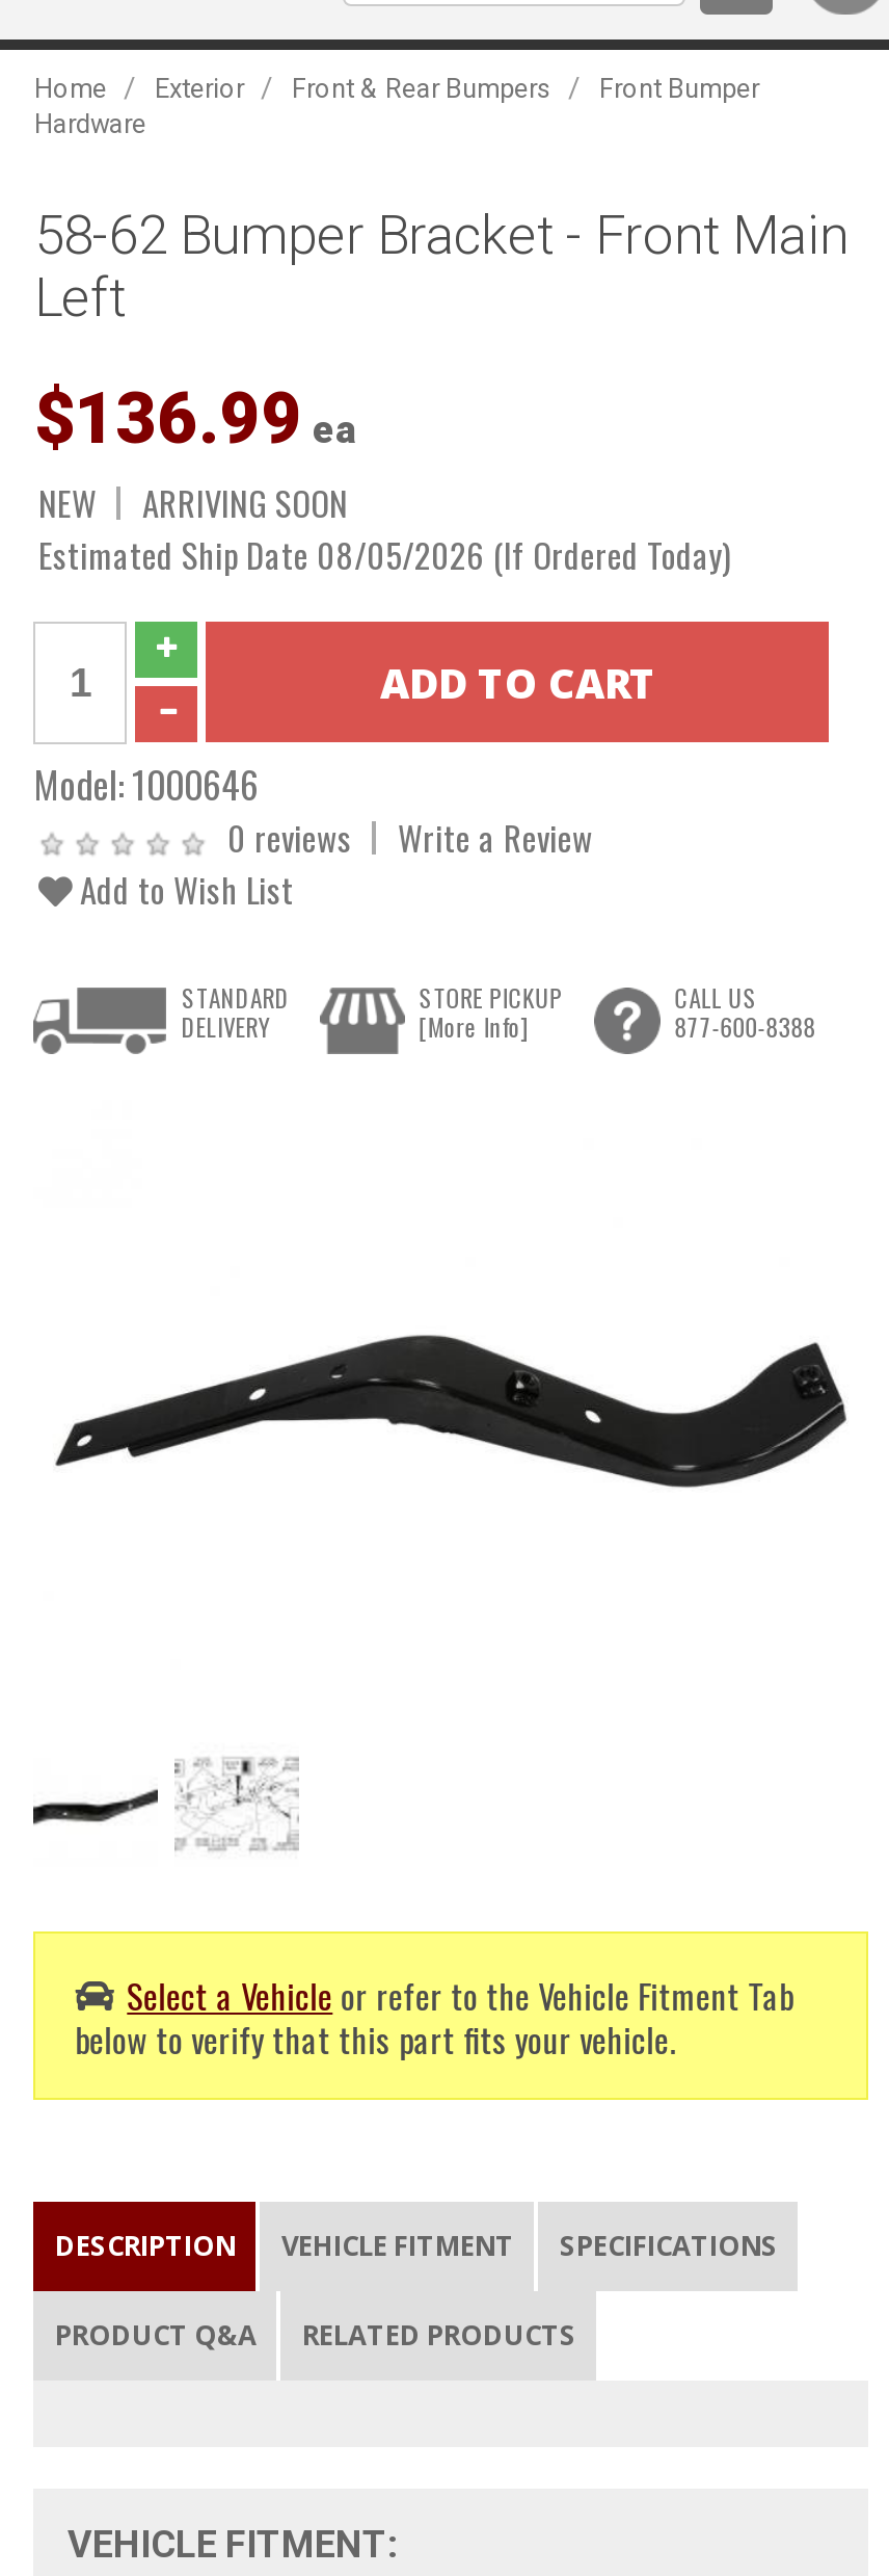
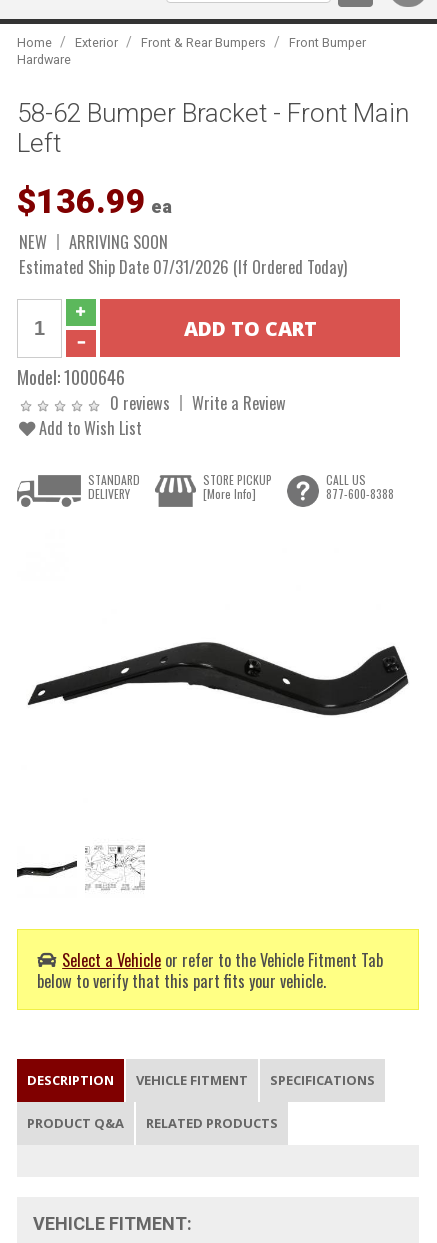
- Estimated Ship Date 08/05/2026 (If Ordered Today)
+ Estimated Ship Date 07/31/2026 (If Ordered Today)
